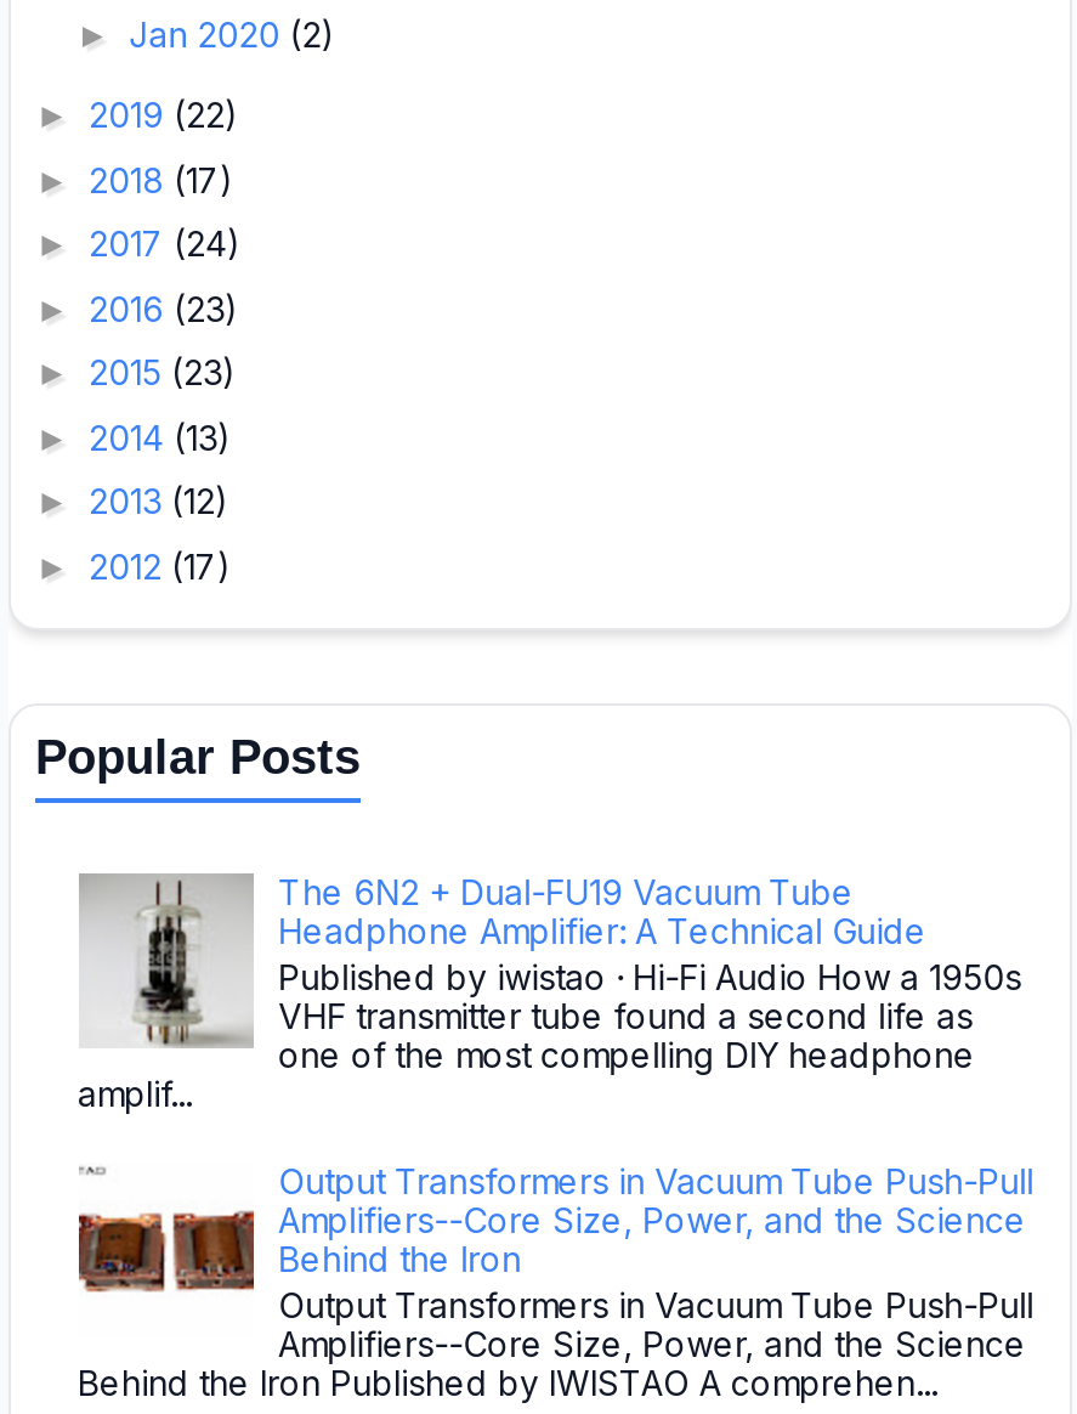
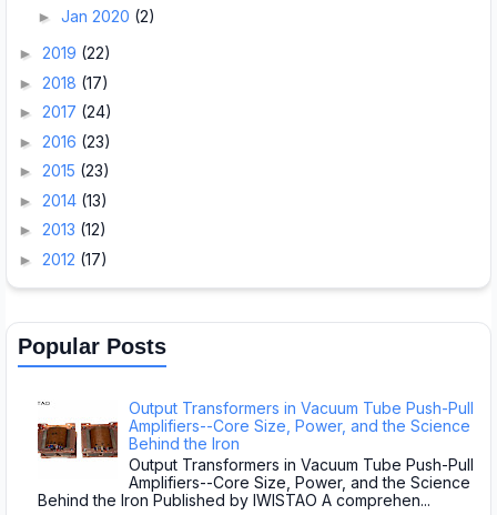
- [image]
- The 6N2 + Dual-FU19 Vacuum Tube
- Headphone Amplifier: A Technical Guide
- Published by iwistao · Hi-Fi Audio How a 1950s
- VHF transmitter tube found a second life as
- one of the most compelling DIY headphone
- amplif...
